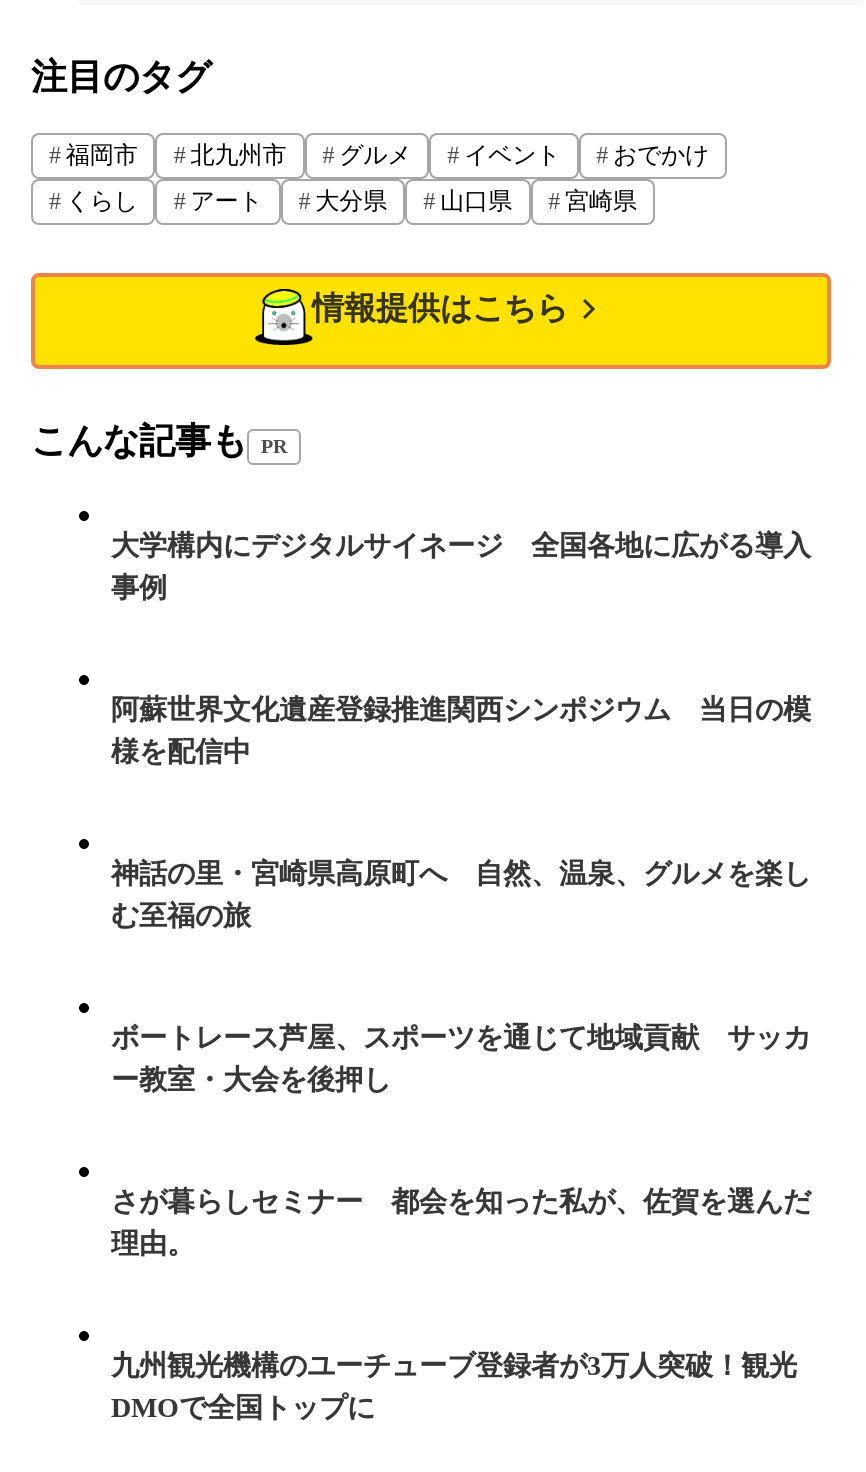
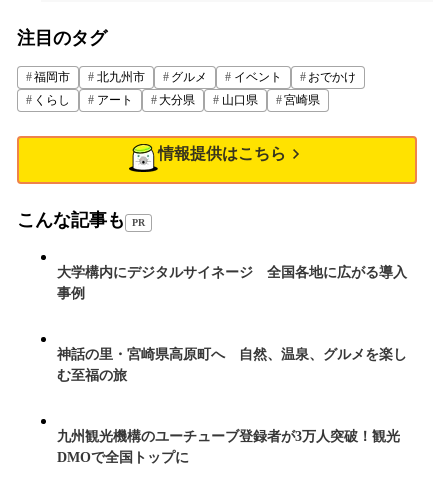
- 阿蘇世界文化遺産登録推進関西シンポジウム 当日の模
- 様を配信中

- ボートレース芦屋、スポーツを通じて地域貢献 サッカ
- ー教室・大会を後押し

- さが暮らしセミナー 都会を知った私が、佐賀を選んだ
- 理由。
